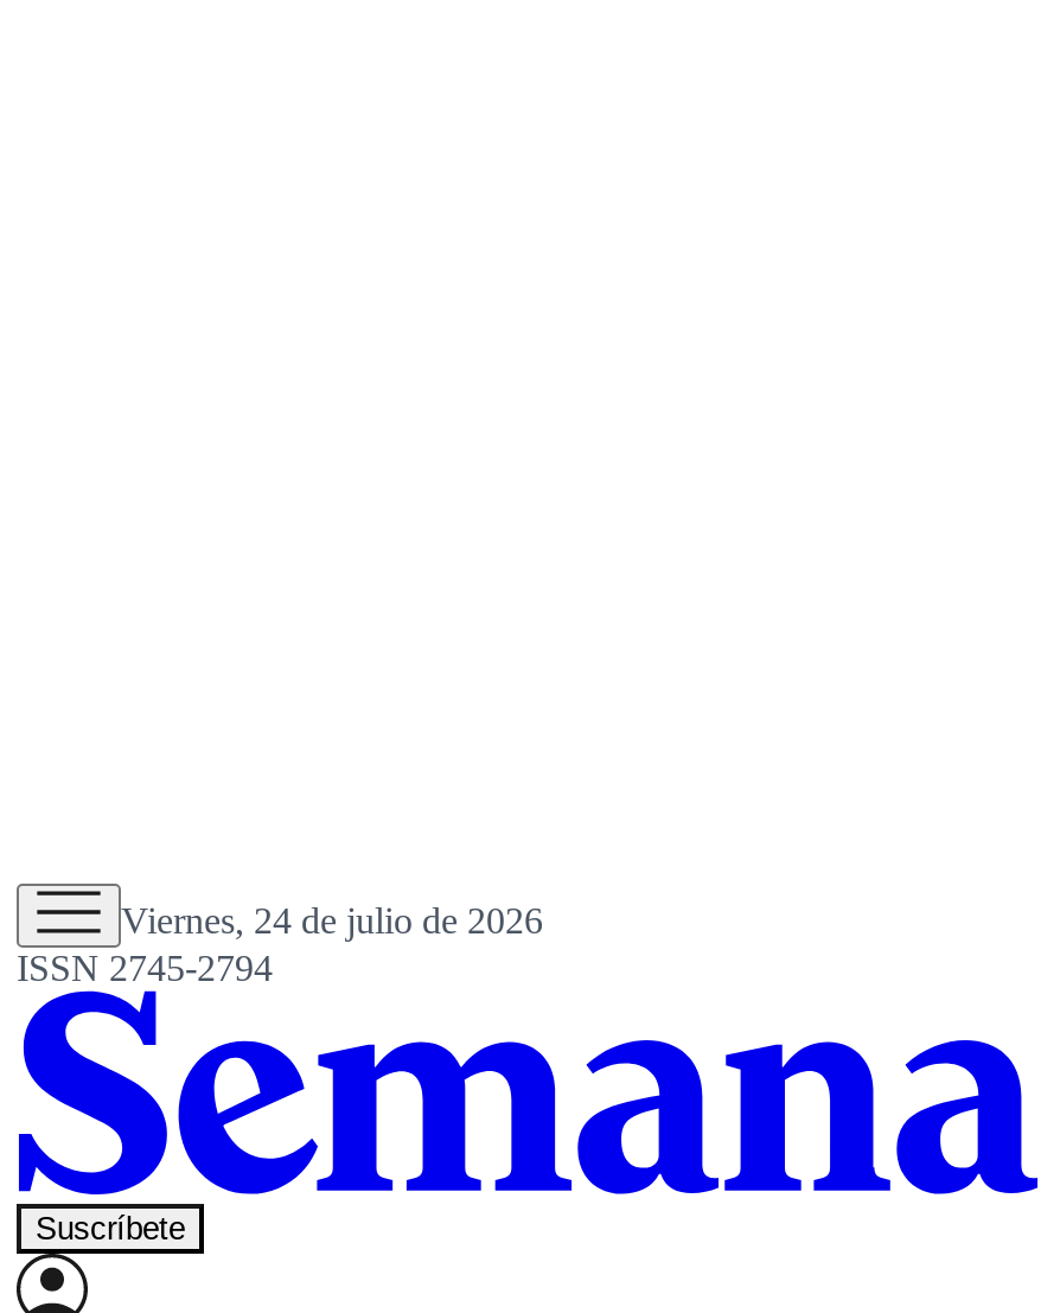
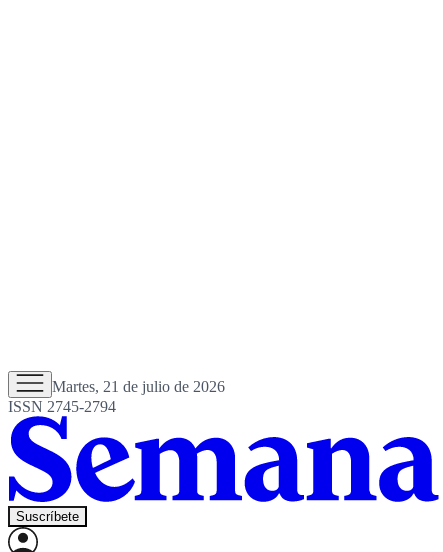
- Viernes, 24 de julio de 2026
+ Martes, 21 de julio de 2026
